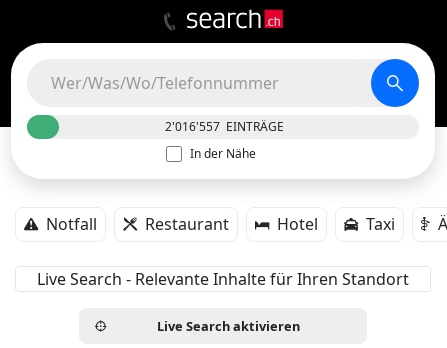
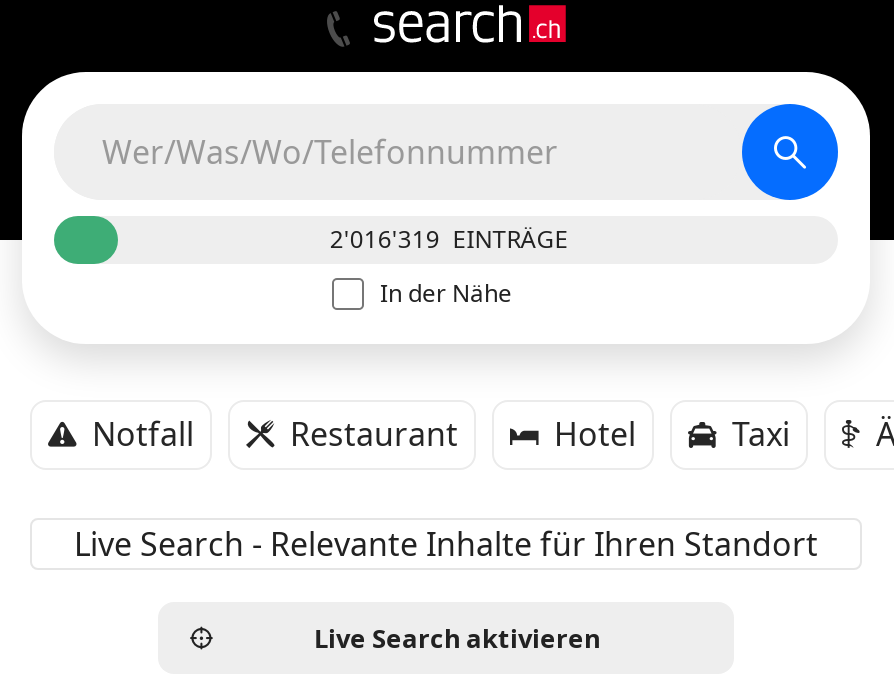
- 2'016'557 EINTRÄGE
+ 2'016'319 EINTRÄGE
